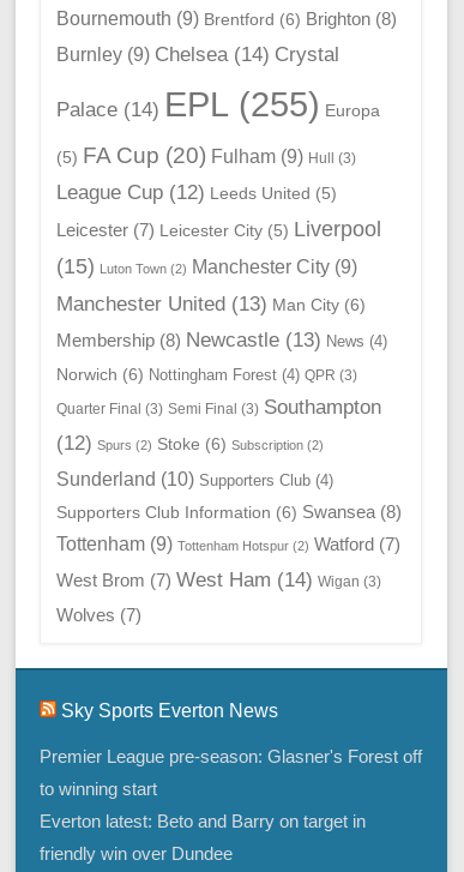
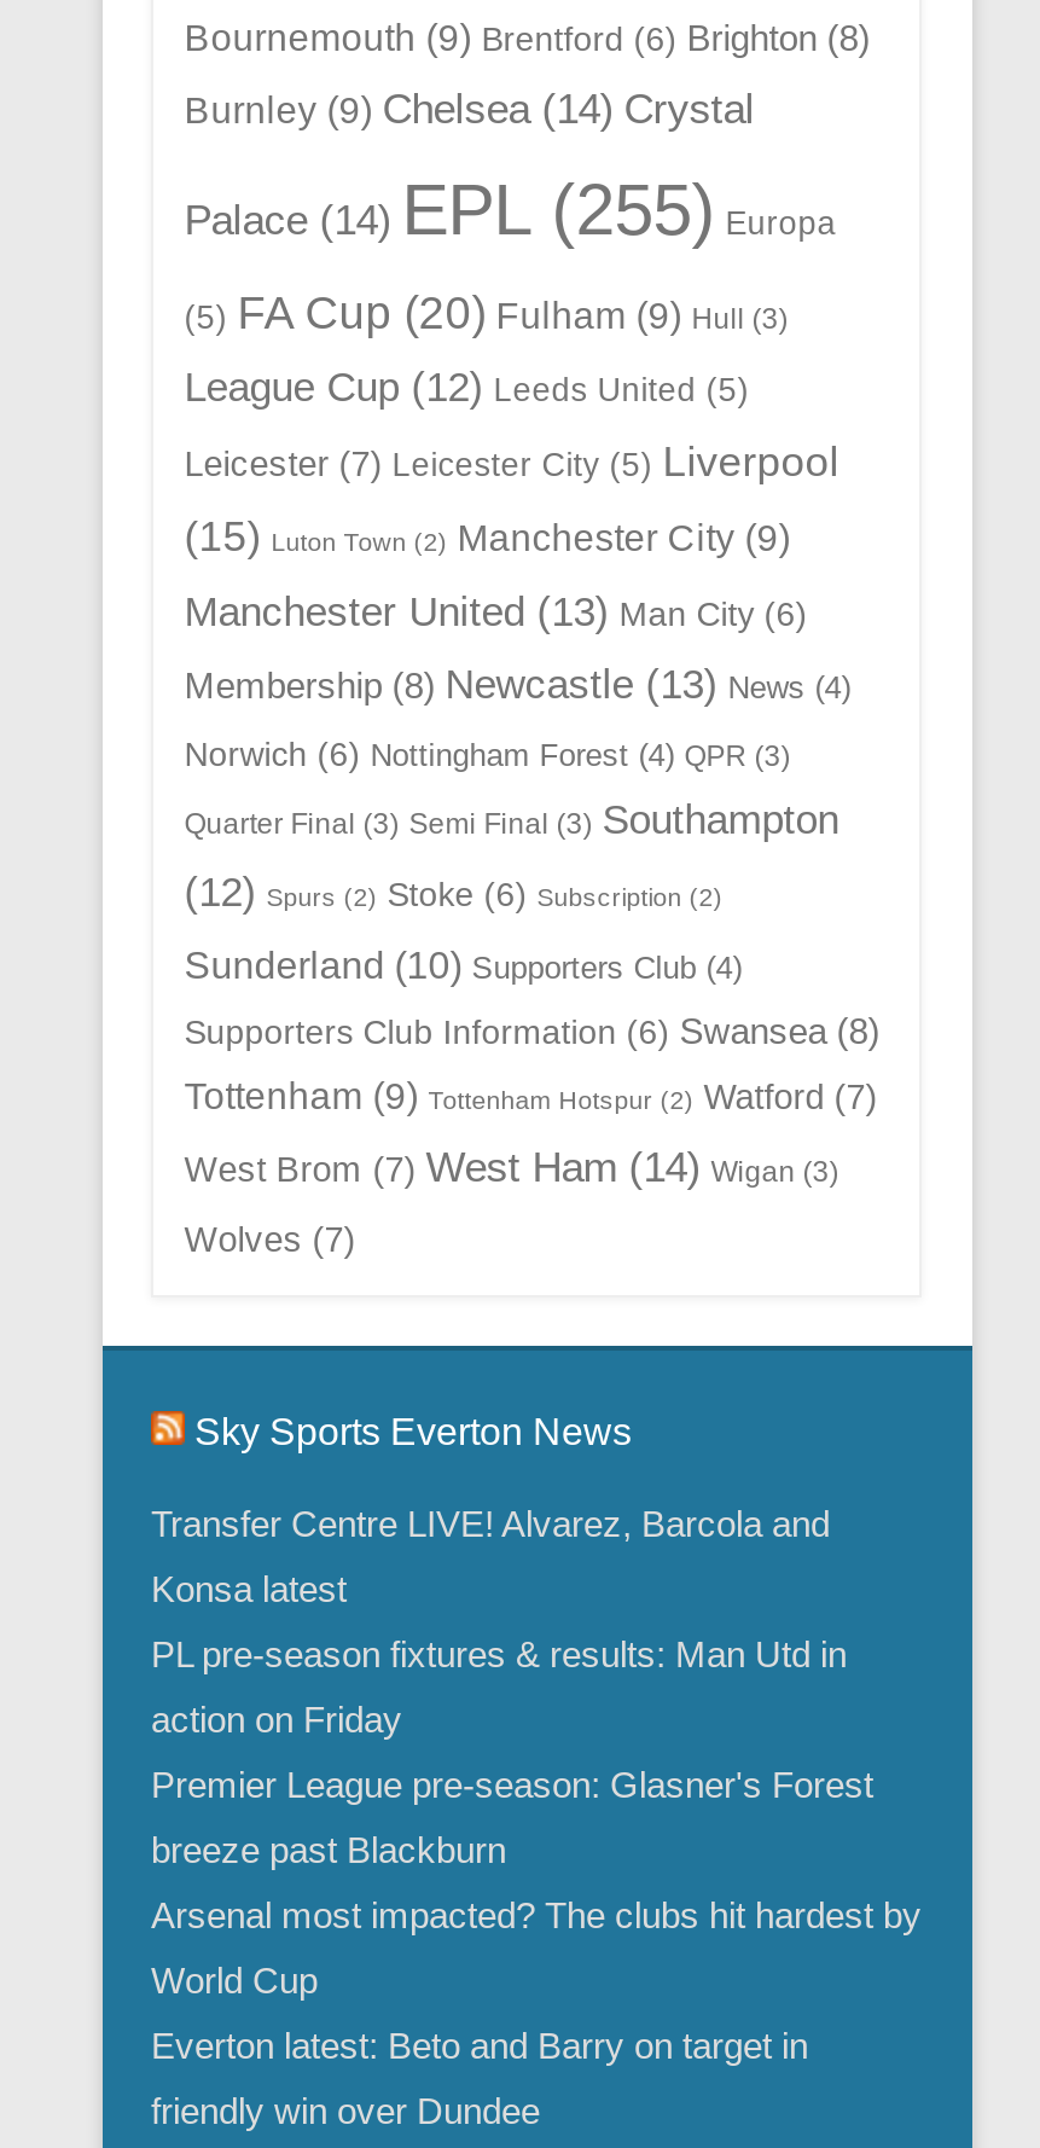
- Premier League pre-season: Glasner's Forest off
- to winning start
+ Transfer Centre LIVE! Alvarez, Barcola and
+ Konsa latest
+ PL pre-season fixtures & results: Man Utd in
+ action on Friday
+ Premier League pre-season: Glasner's Forest
+ breeze past Blackburn
+ Arsenal most impacted? The clubs hit hardest by
+ World Cup
